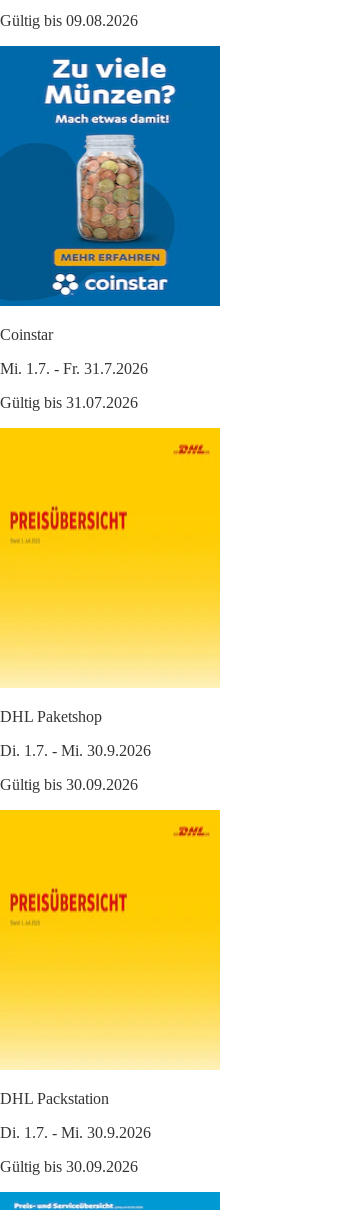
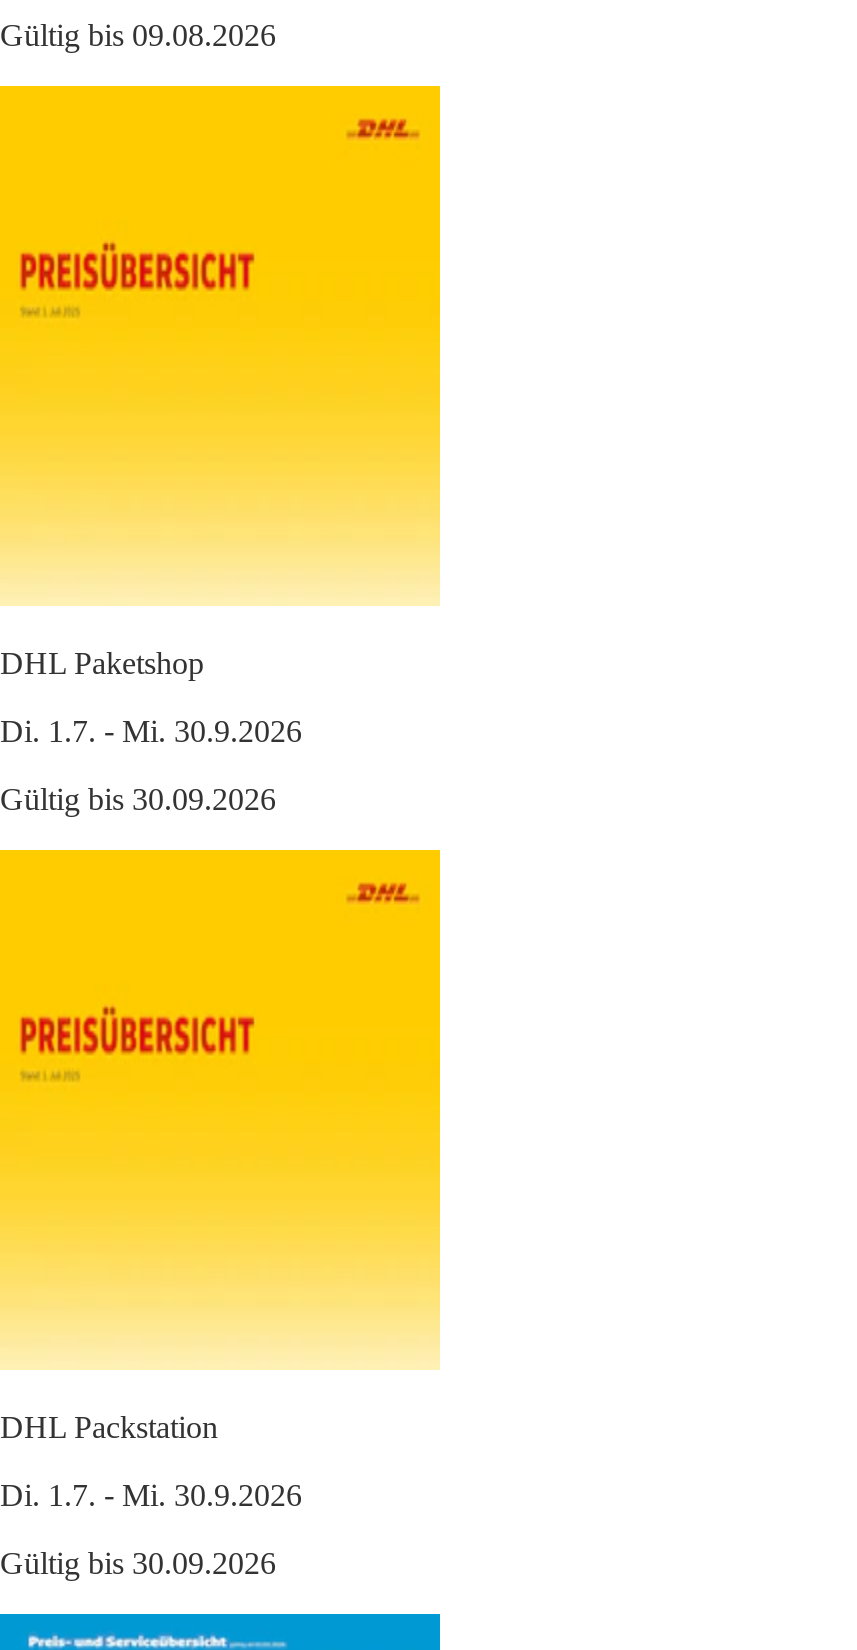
- [image]
- Coinstar
- Mi. 1.7. - Fr. 31.7.2026
- Gültig bis 31.07.2026
